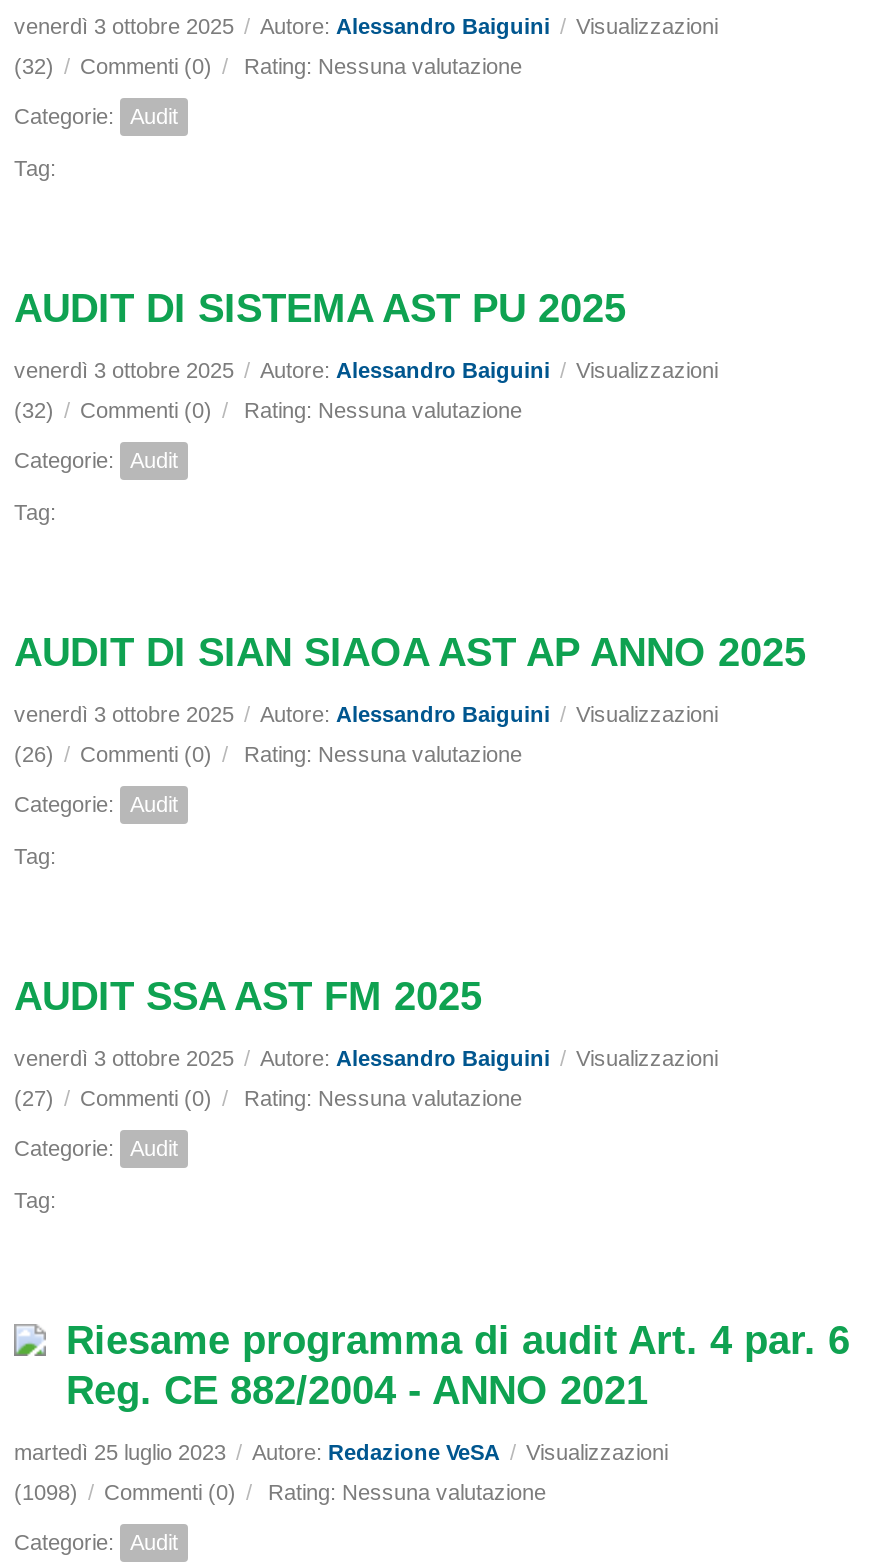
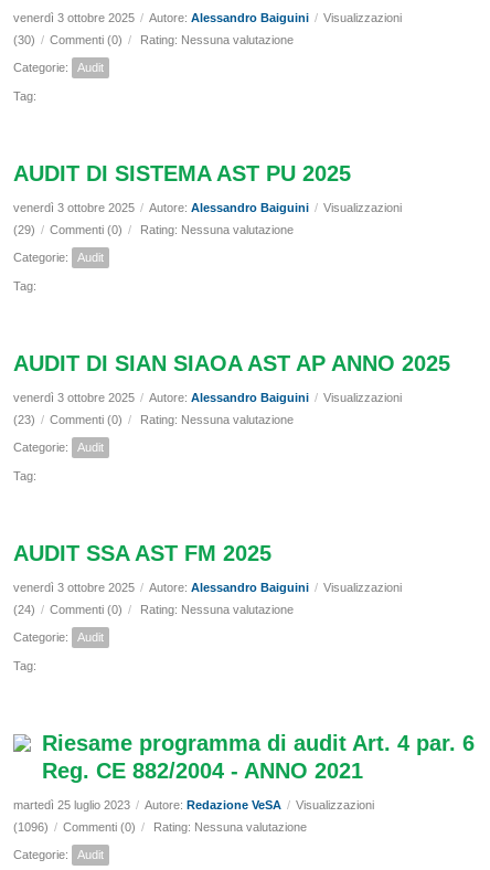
- (32) / Commenti (0) / Rating: Nessuna valutazione
+ (30) / Commenti (0) / Rating: Nessuna valutazione

- (32) / Commenti (0) / Rating: Nessuna valutazione
+ (29) / Commenti (0) / Rating: Nessuna valutazione

- (26) / Commenti (0) / Rating: Nessuna valutazione
+ (23) / Commenti (0) / Rating: Nessuna valutazione

- (27) / Commenti (0) / Rating: Nessuna valutazione
+ (24) / Commenti (0) / Rating: Nessuna valutazione

- (1098) / Commenti (0) / Rating: Nessuna valutazione
+ (1096) / Commenti (0) / Rating: Nessuna valutazione
